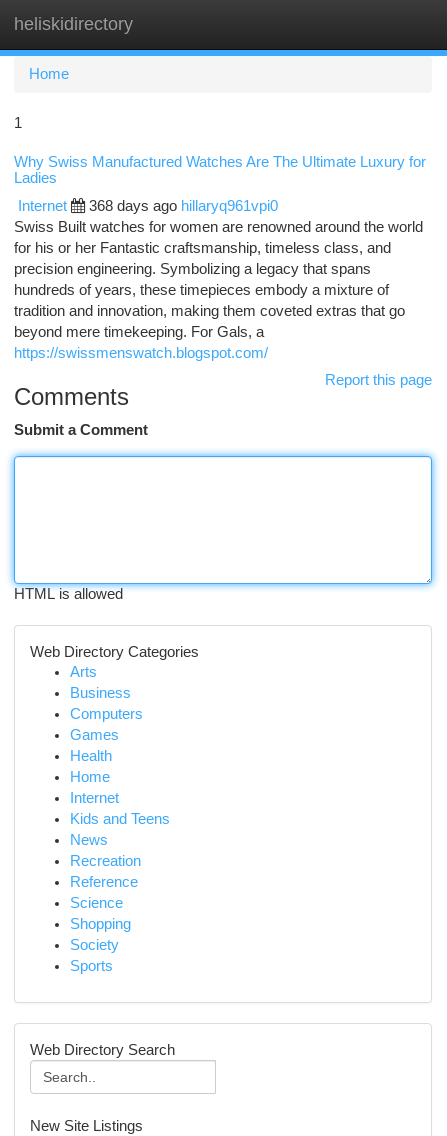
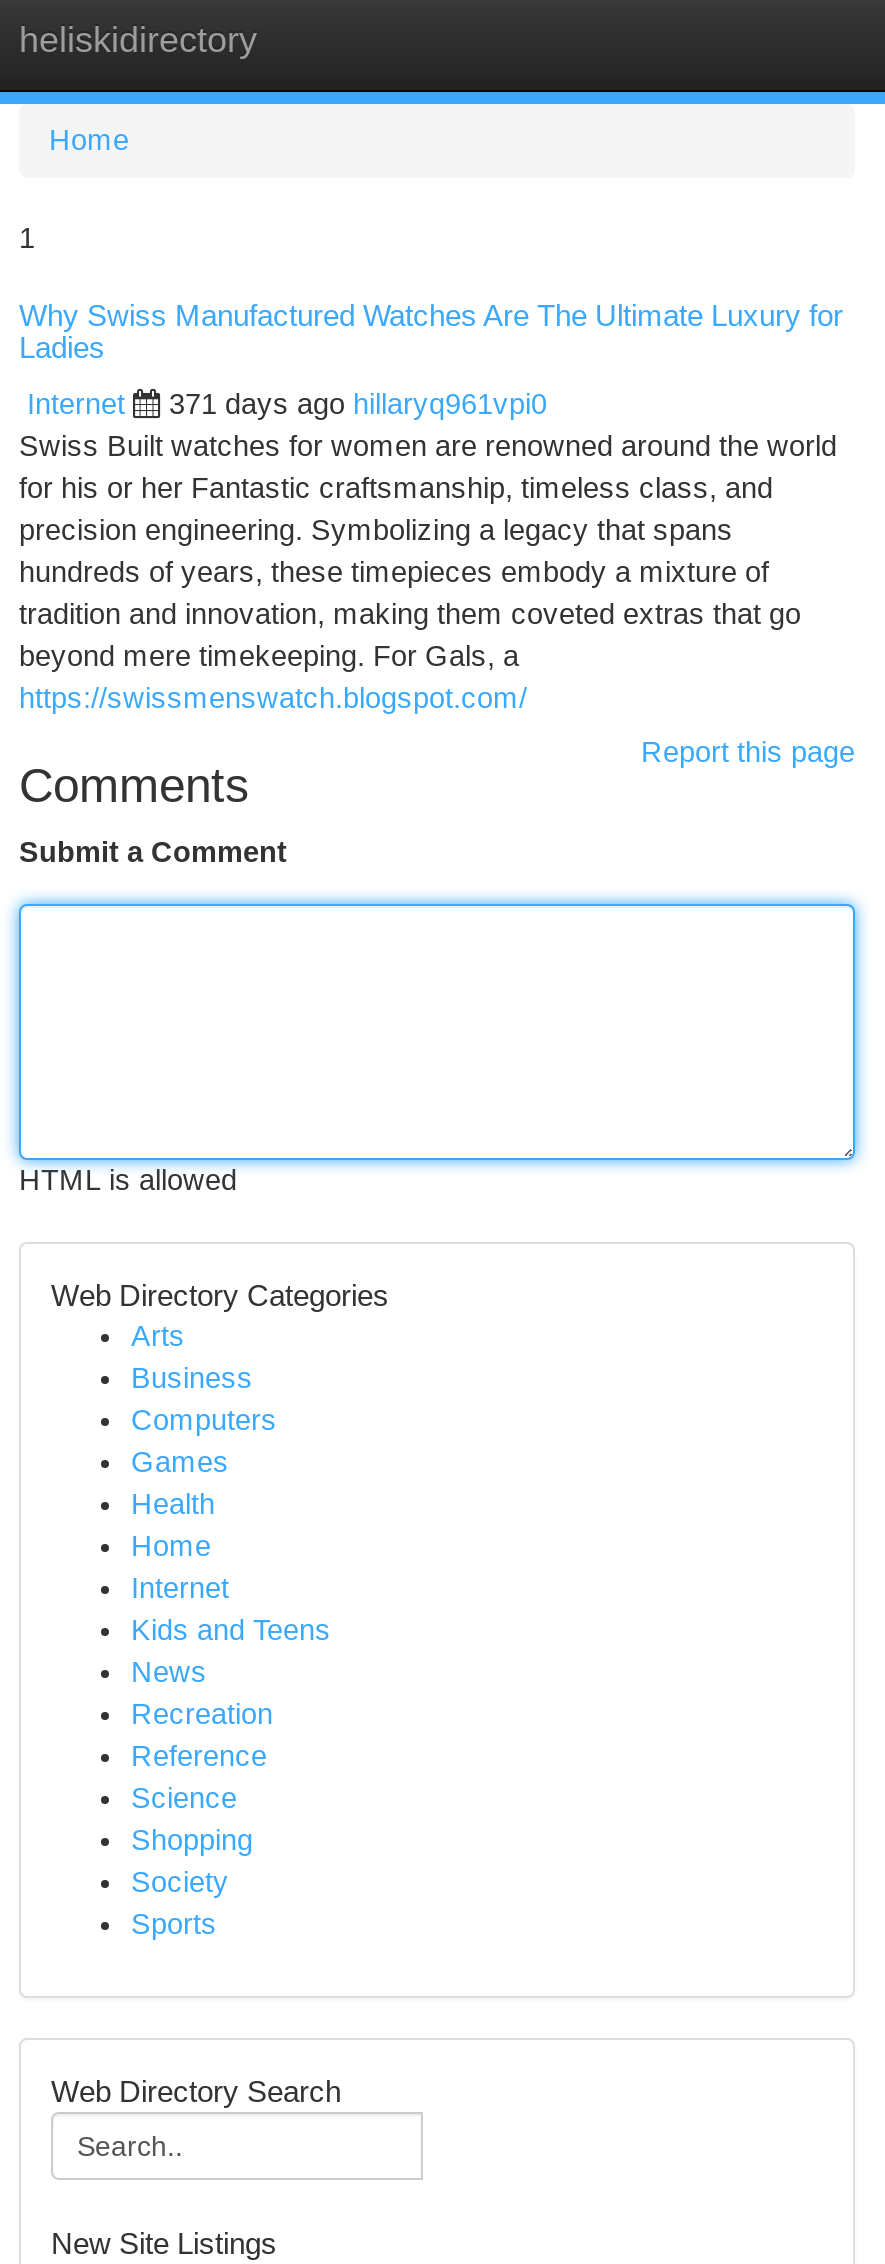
- 368 days ago hillaryq961vpi0
+ 371 days ago hillaryq961vpi0
